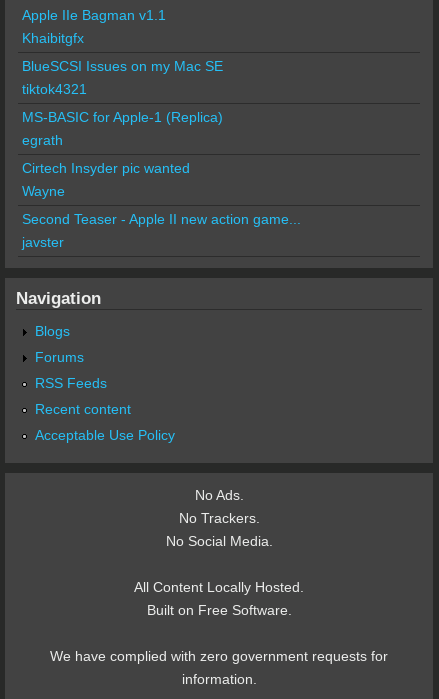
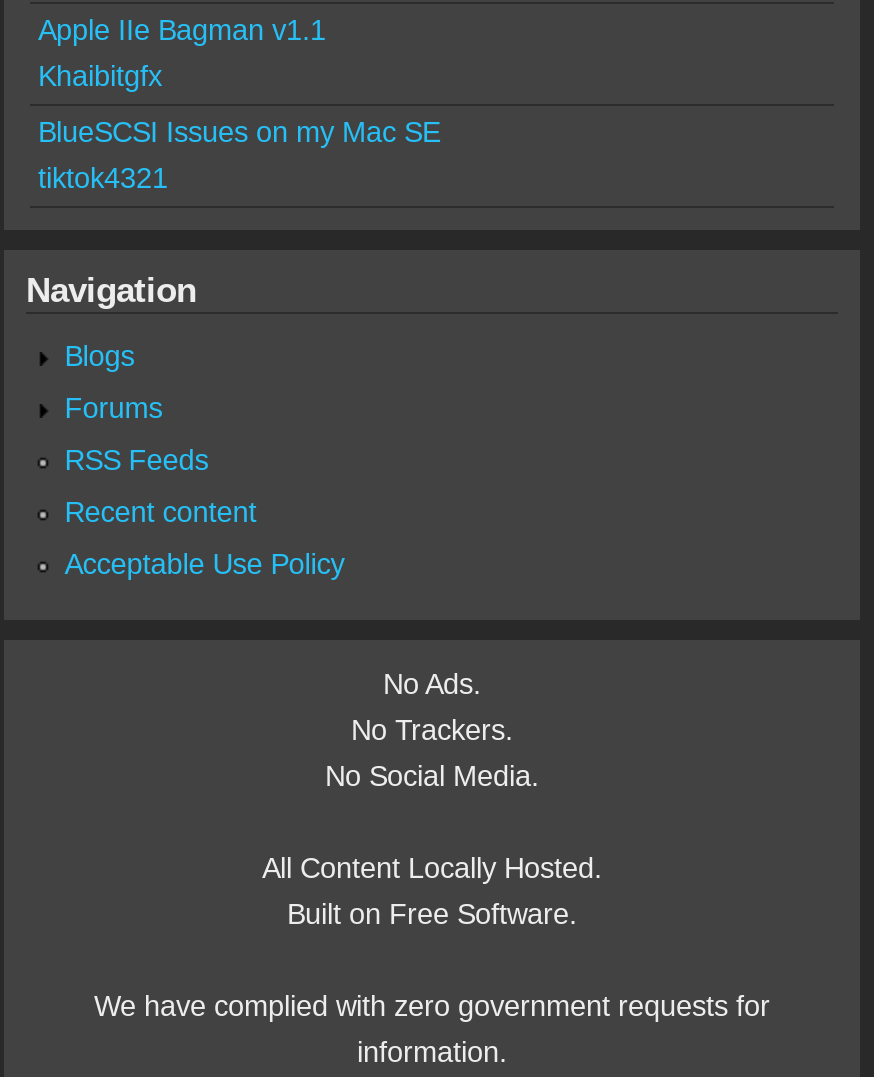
- MS-BASIC for Apple-1 (Replica)
- egrath
- Cirtech Insyder pic wanted
- Wayne
- Second Teaser - Apple II new action game...
- javster
